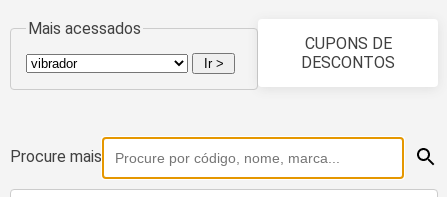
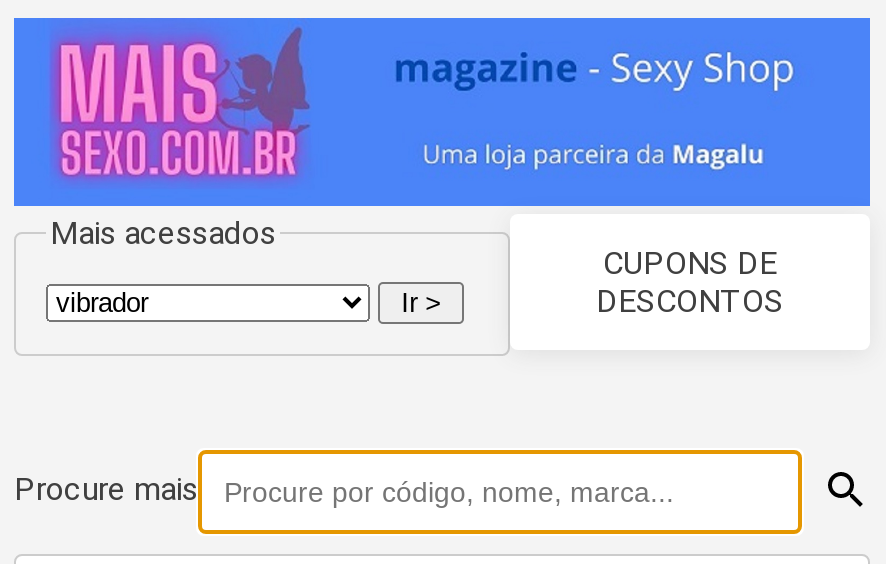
+ [image]
